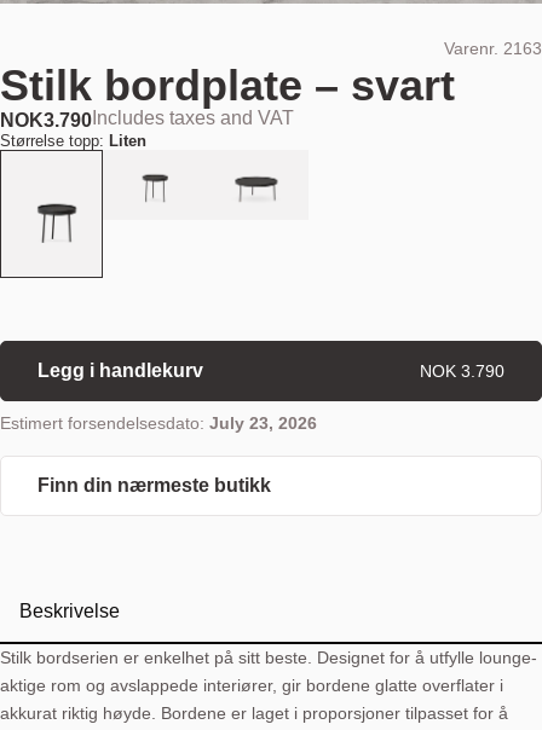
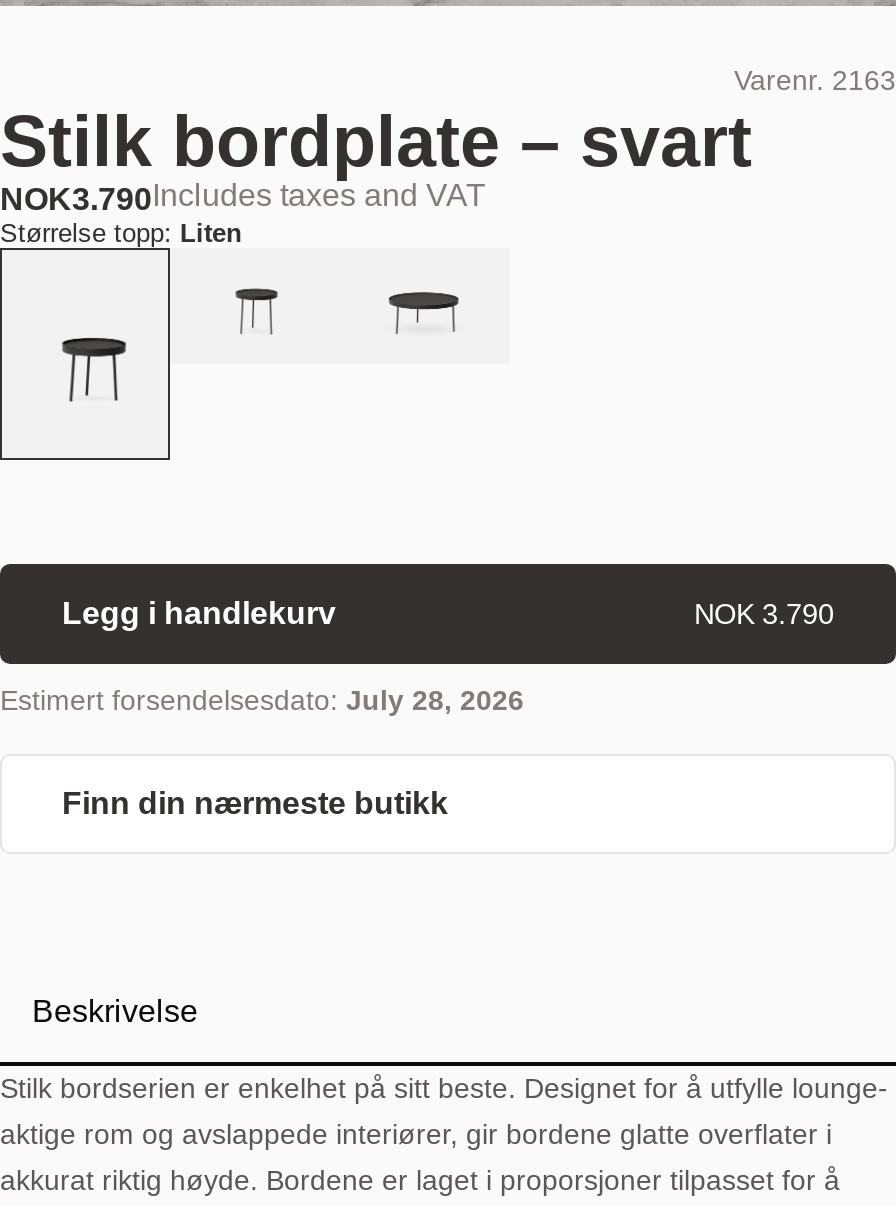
- Estimert forsendelsesdato: July 23, 2026
+ Estimert forsendelsesdato: July 28, 2026
